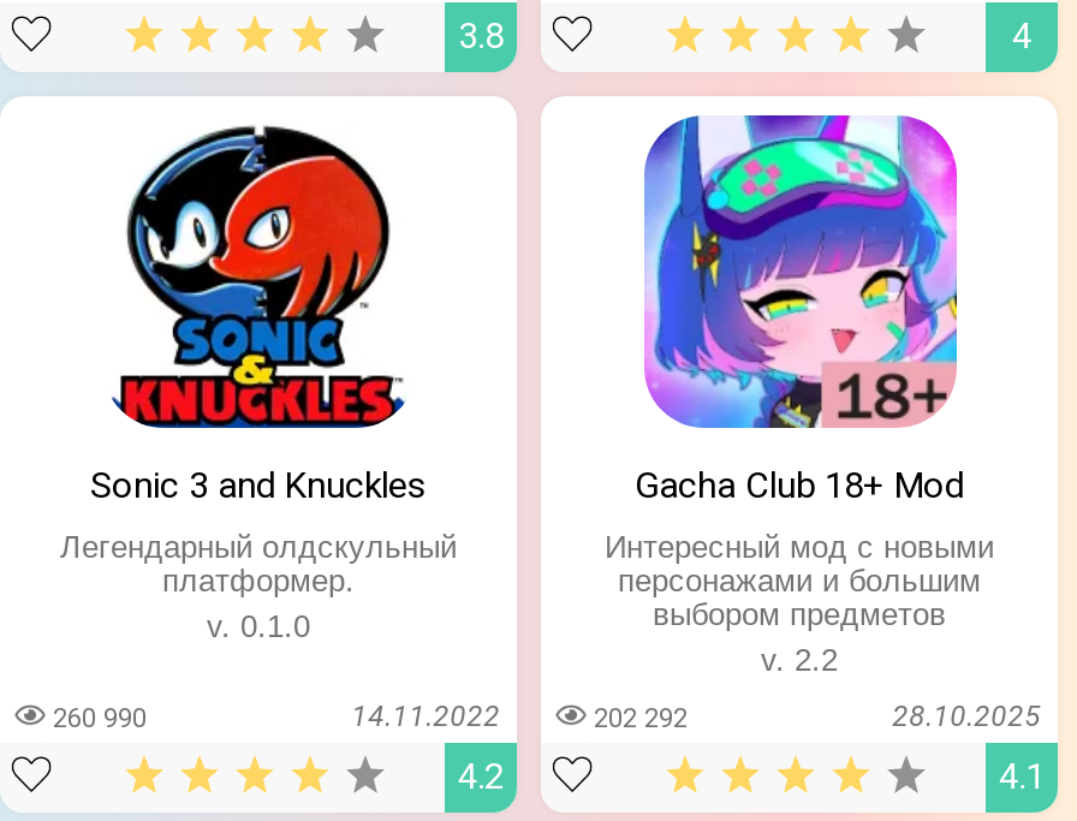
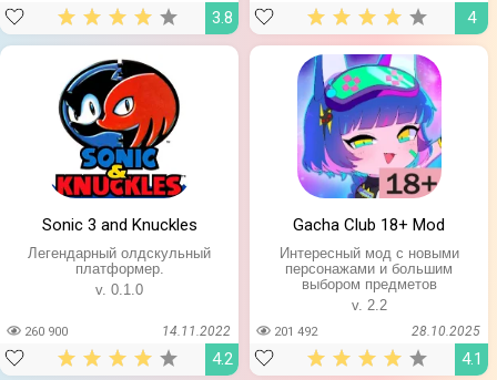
- 260 990
+ 260 900

- 202 292
+ 201 492
